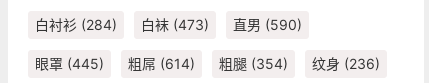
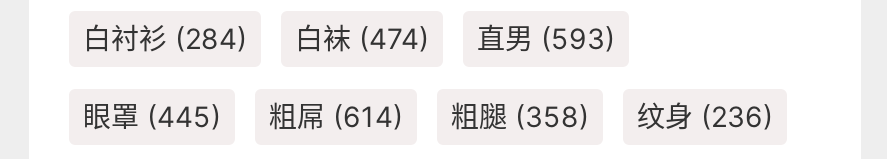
- 白袜(473)
+ 白袜(474)

- 直男(590)
+ 直男(593)

- 眼罩(445) 粗屌(614) 粗腿(354) 纹身(236)
+ 眼罩(445) 粗屌(614) 粗腿(358) 纹身(236)
